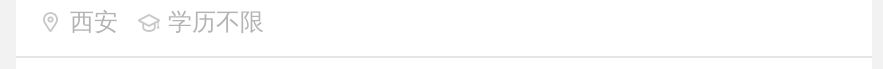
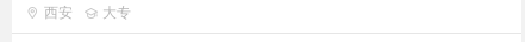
- 学历不限
+ 大专
